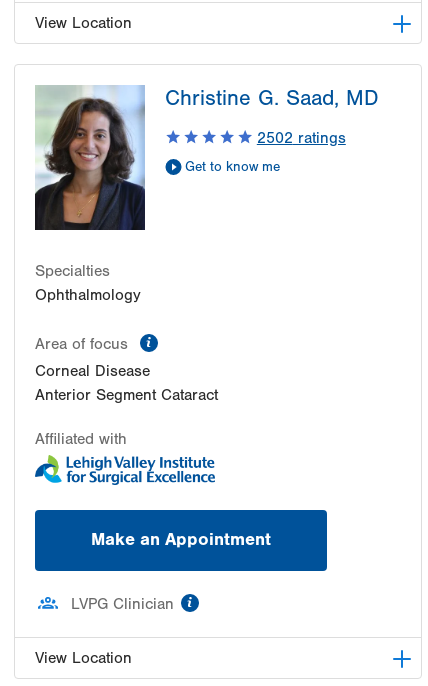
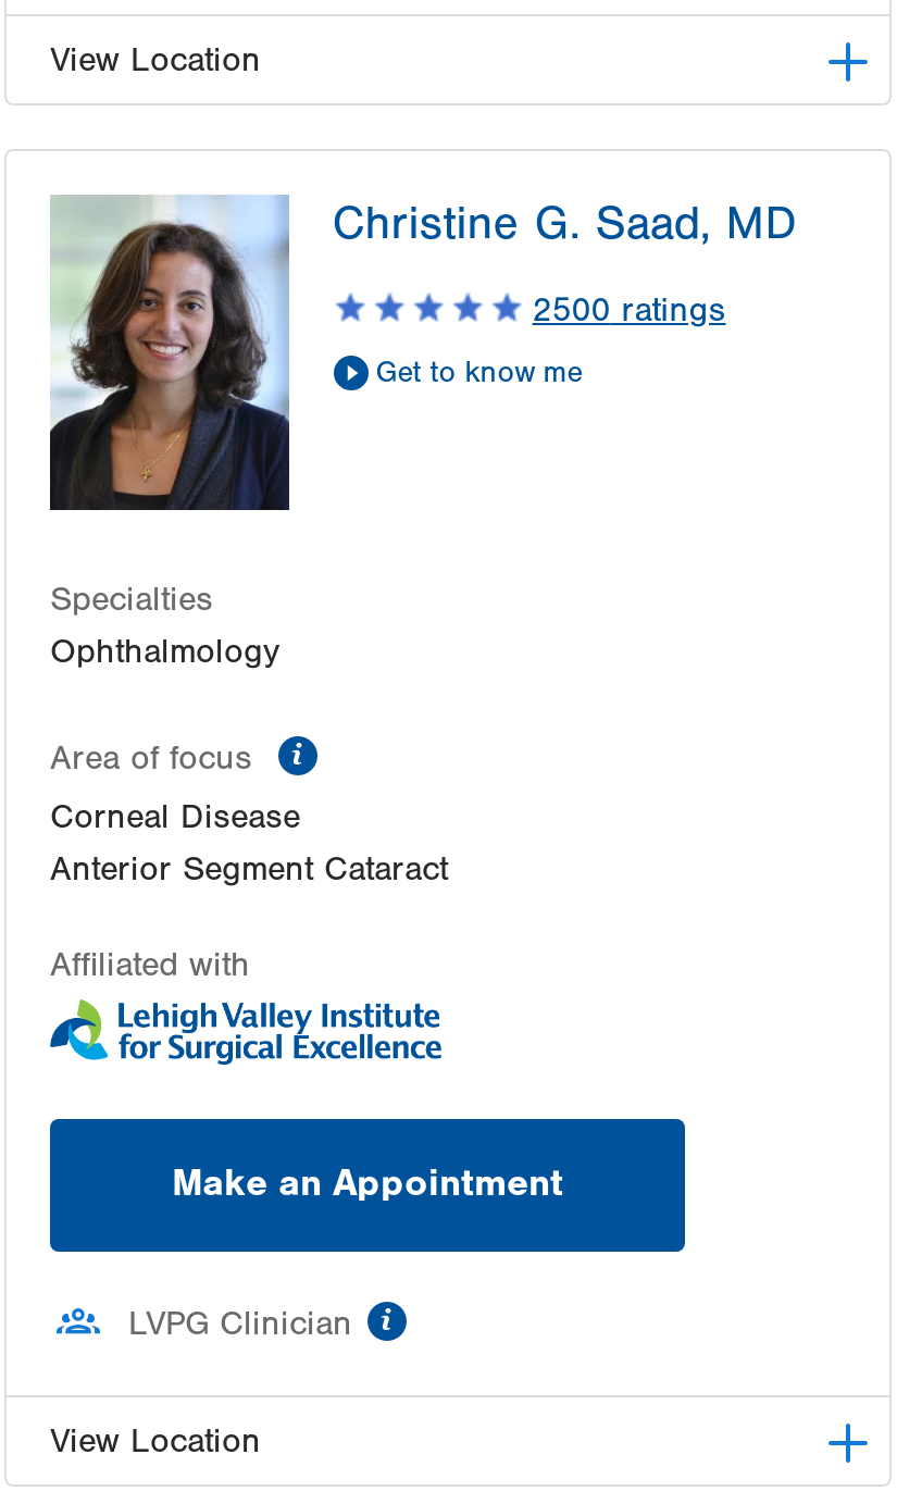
- 2502 ratings
+ 2500 ratings
